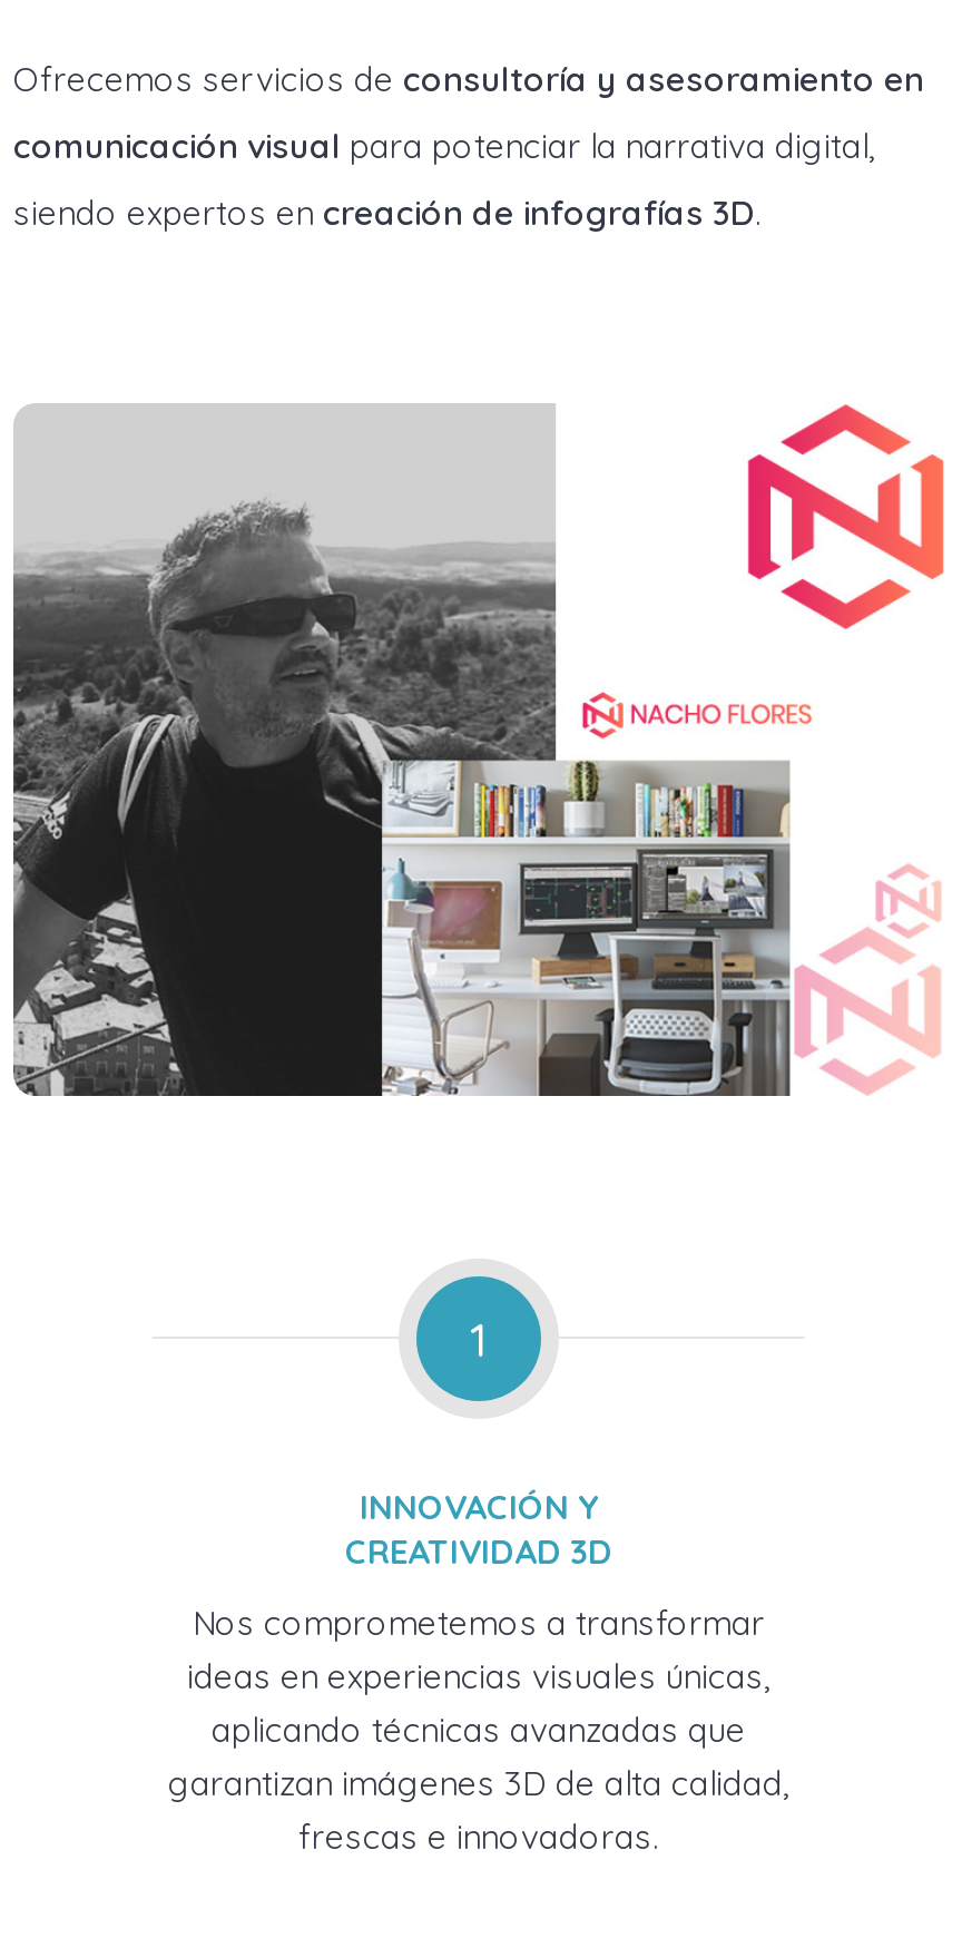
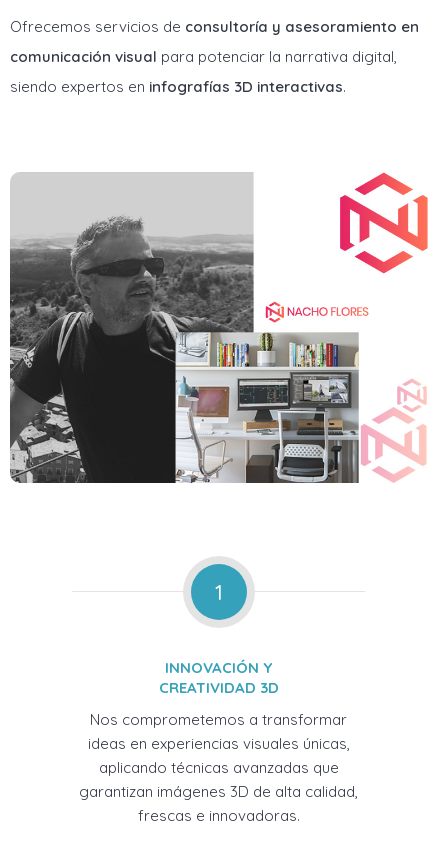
- siendo expertos en creación de infografías 3D.
+ siendo expertos en infografías 3D interactivas.
